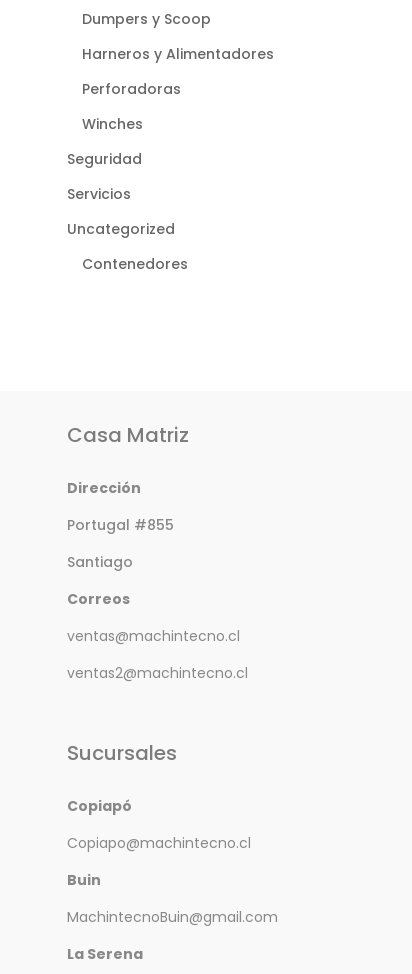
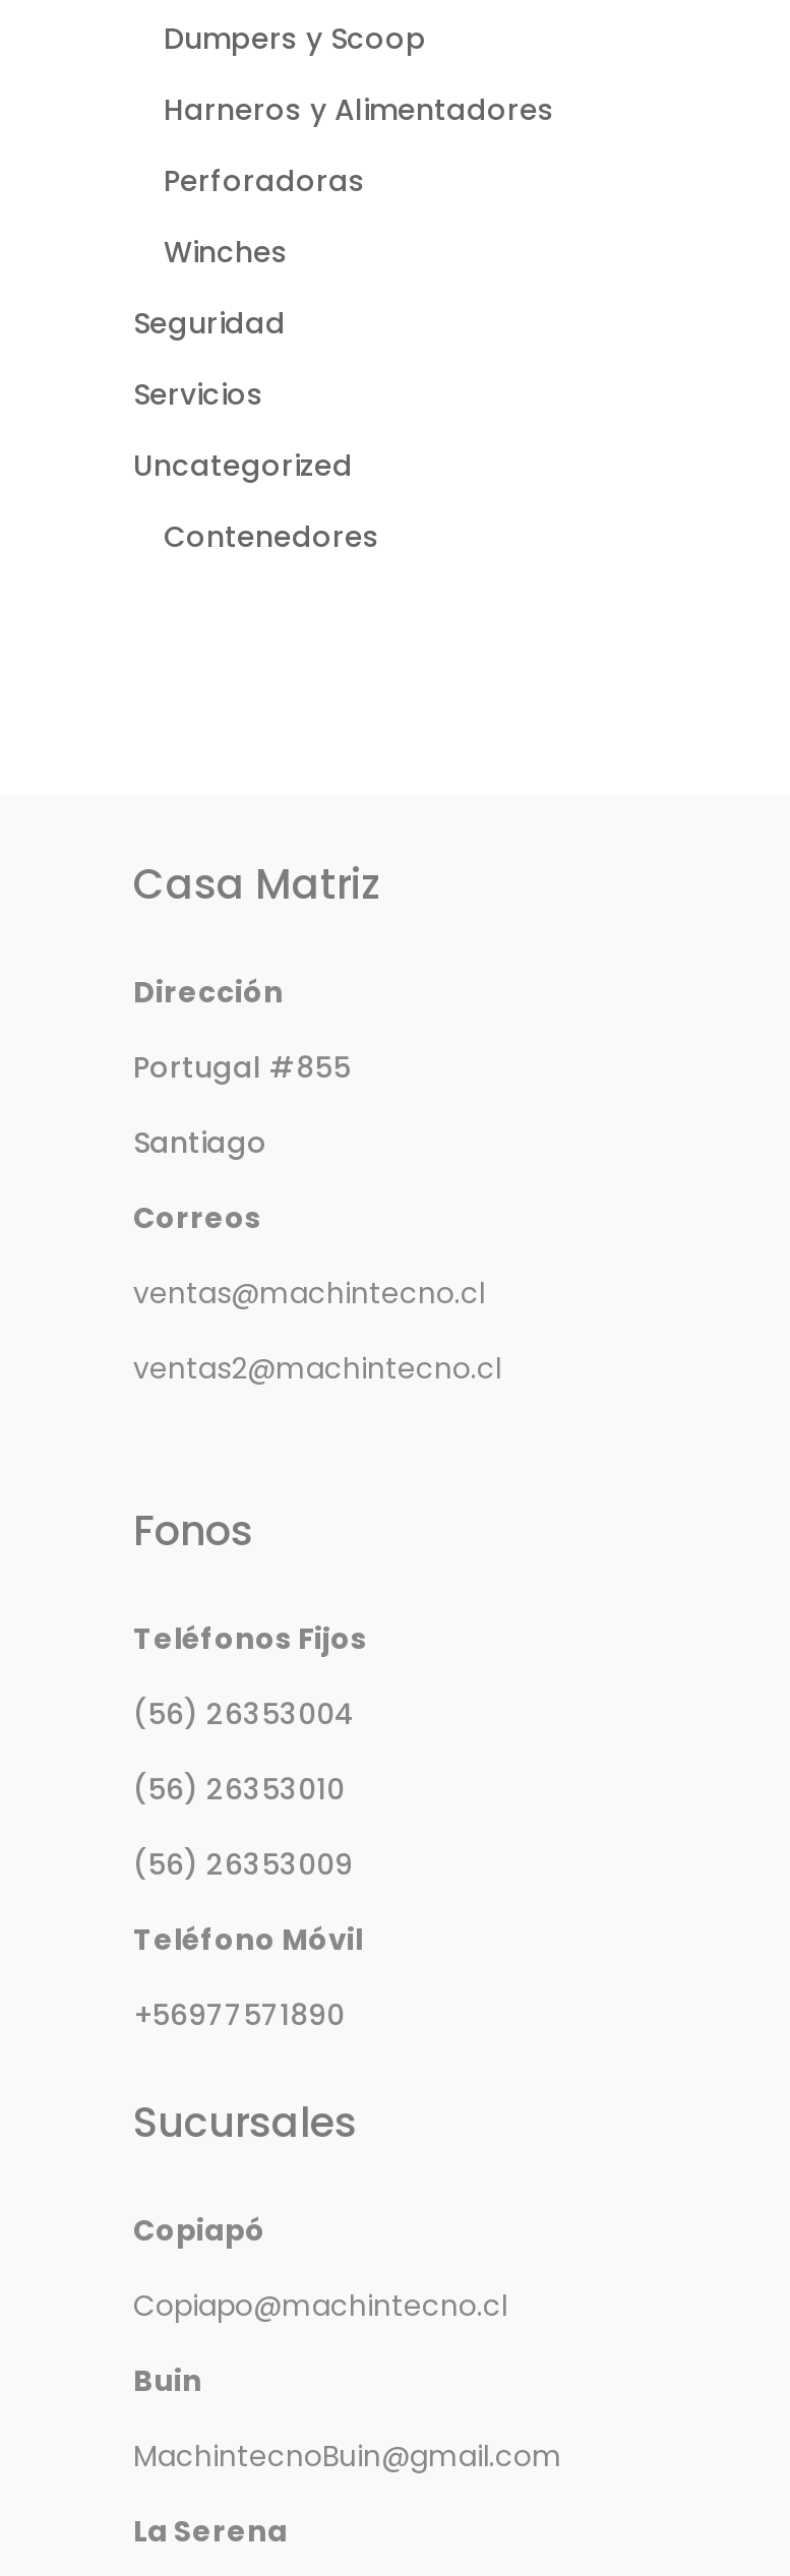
+ Fonos
+ Teléfonos Fijos
+ (56) 26353004
+ (56) 26353010
+ (56) 26353009
+ Teléfono Móvil
+ +56977571890
